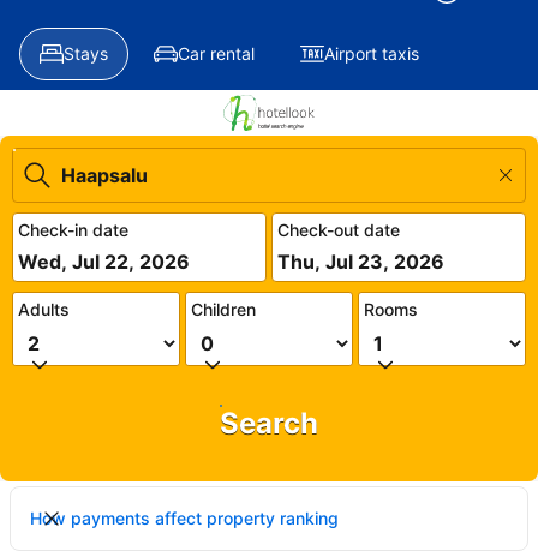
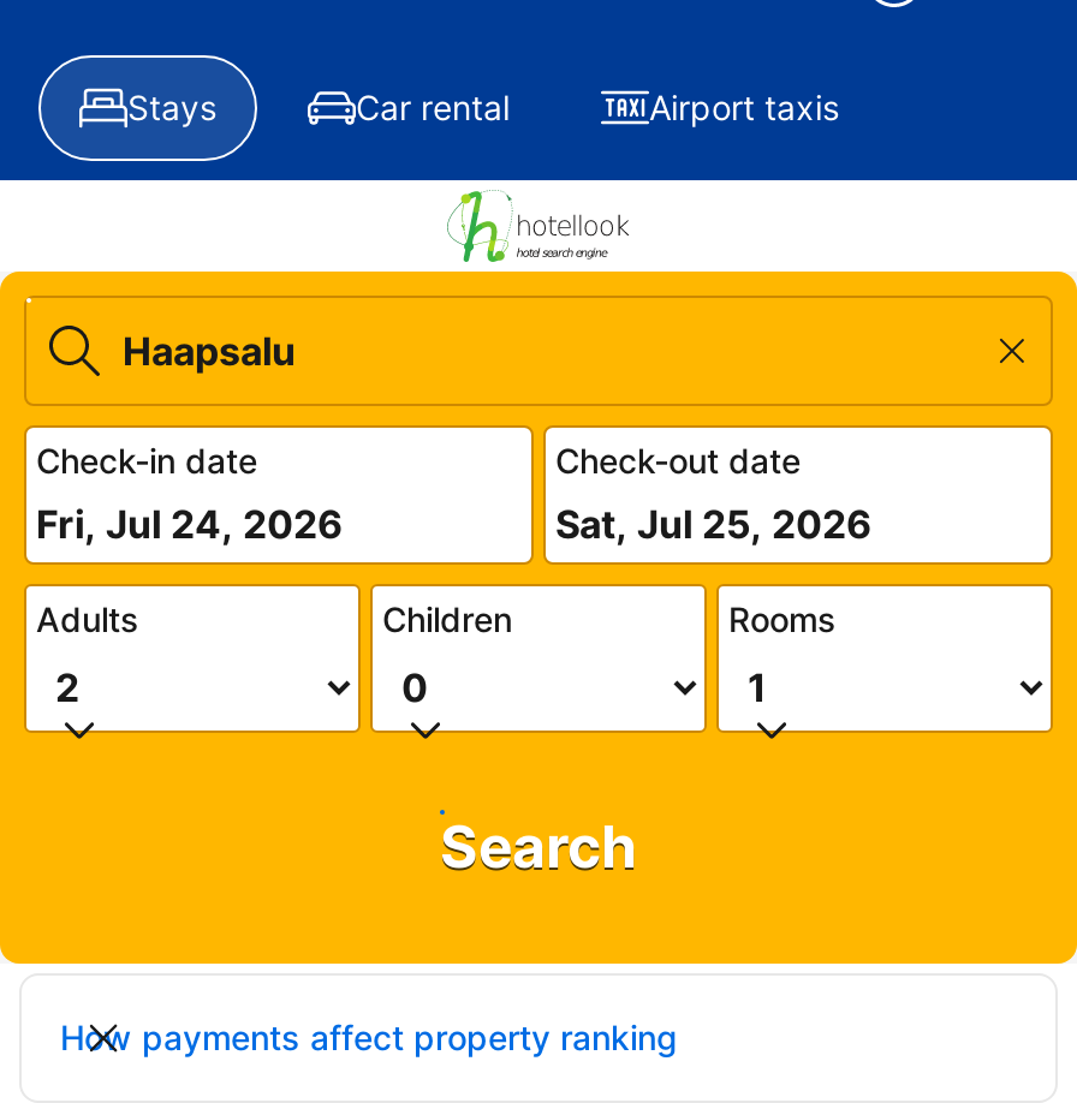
- Wed, Jul 22, 2026
+ Fri, Jul 24, 2026

- Thu, Jul 23, 2026
+ Sat, Jul 25, 2026
